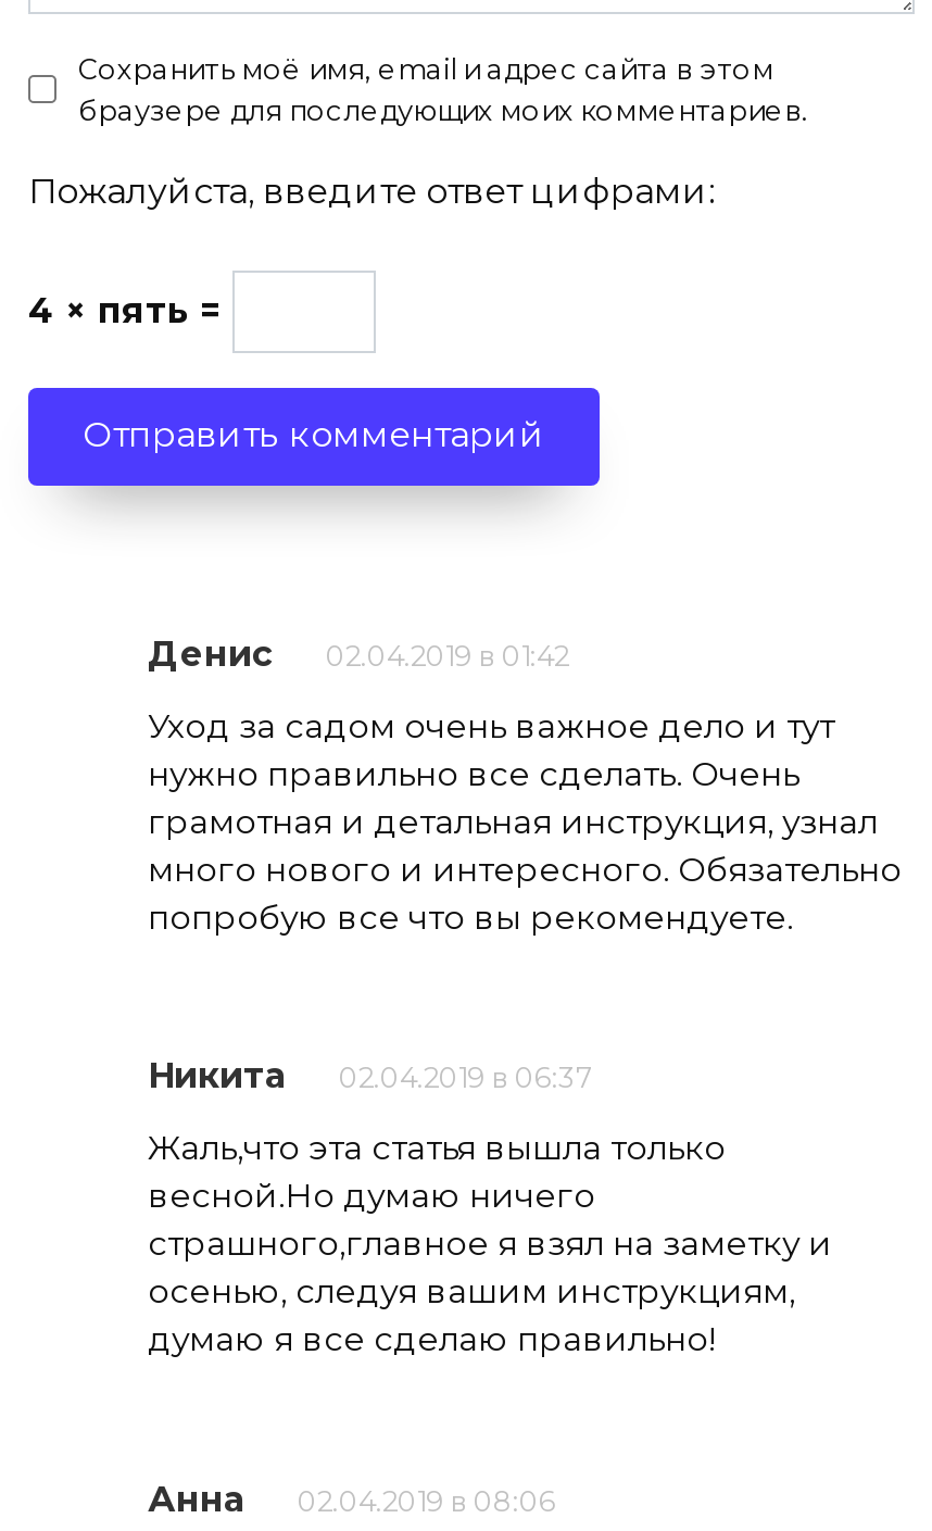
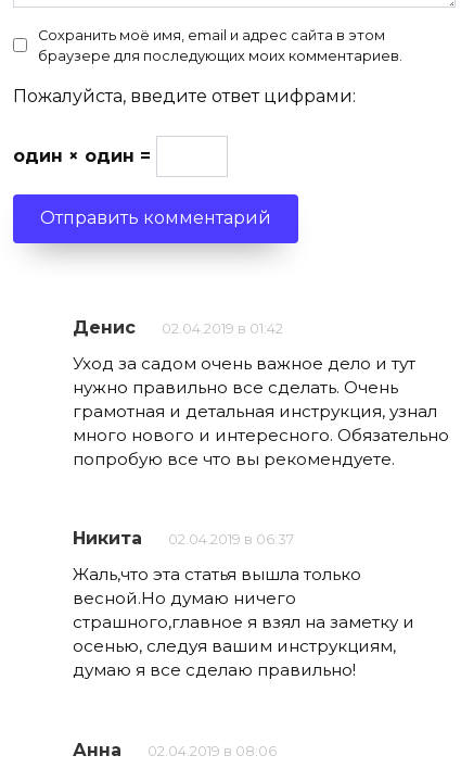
- 4 × пять =
+ один × один =
